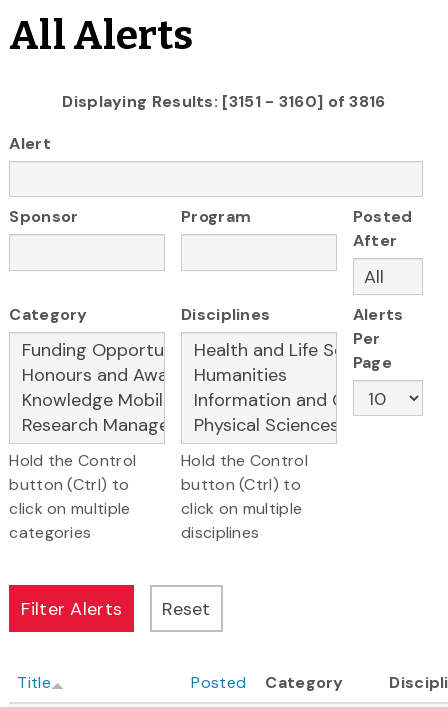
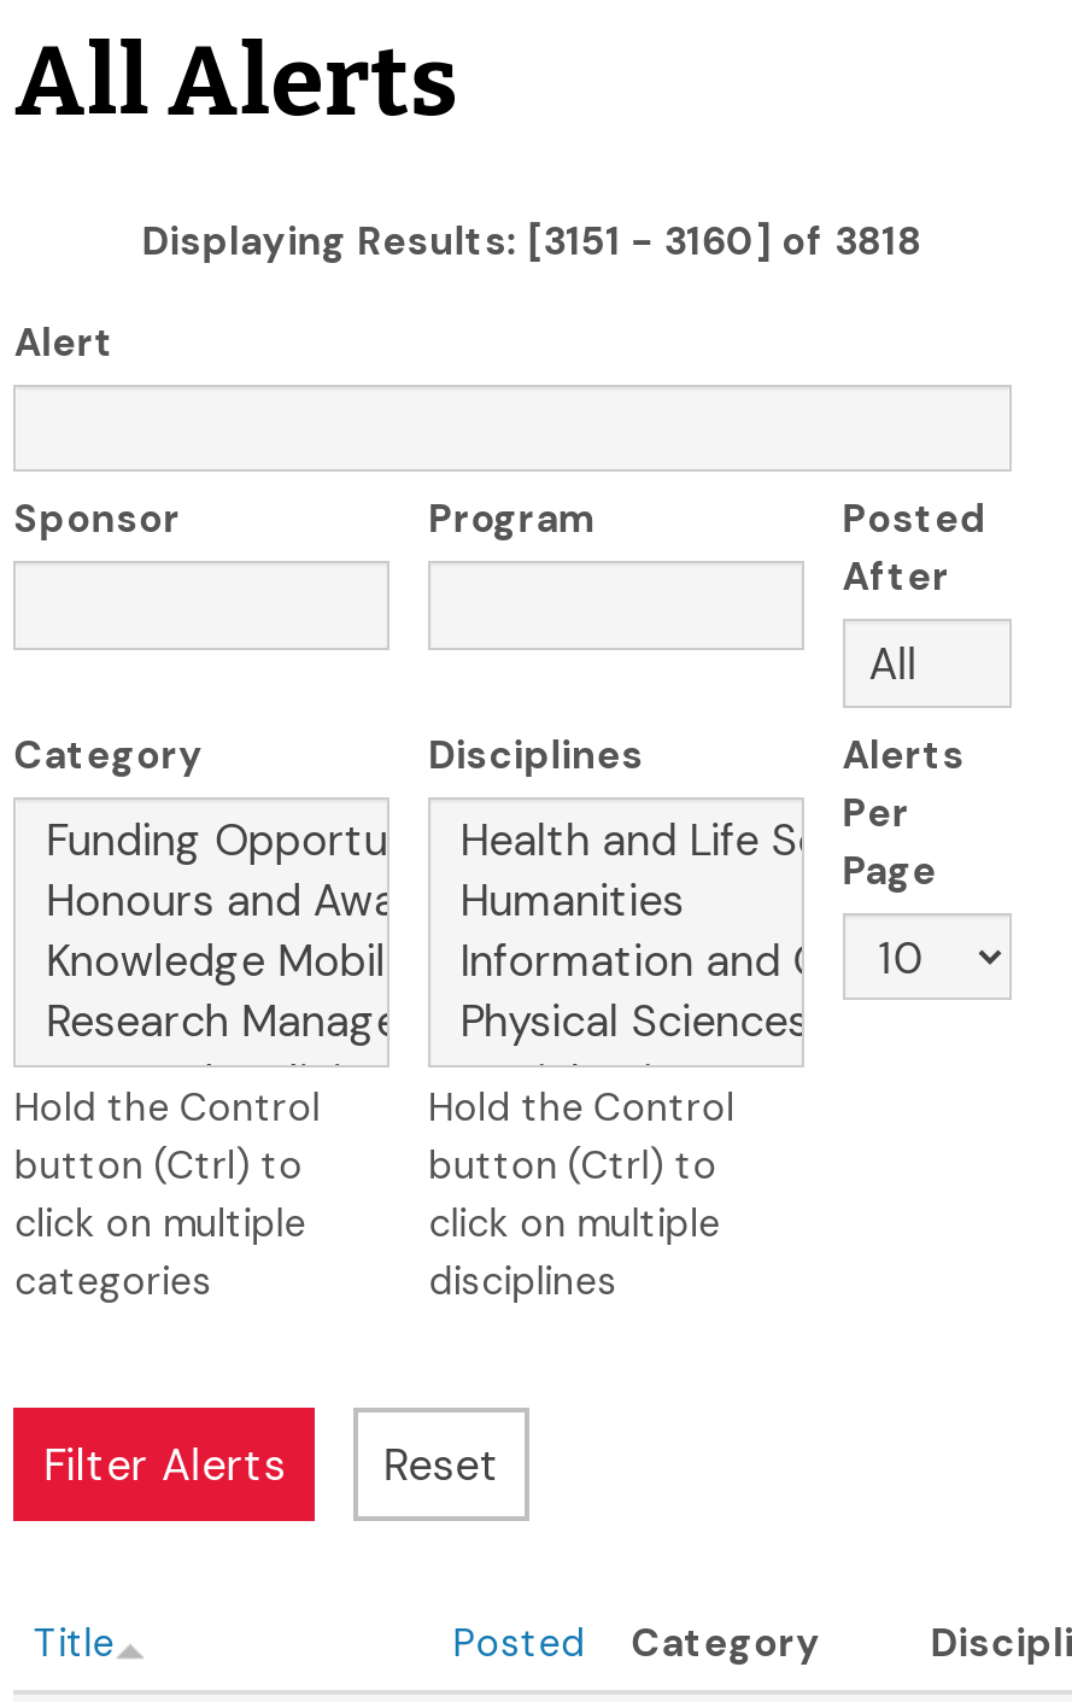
- Displaying Results: [3151 - 3160] of 3816
+ Displaying Results: [3151 - 3160] of 3818
